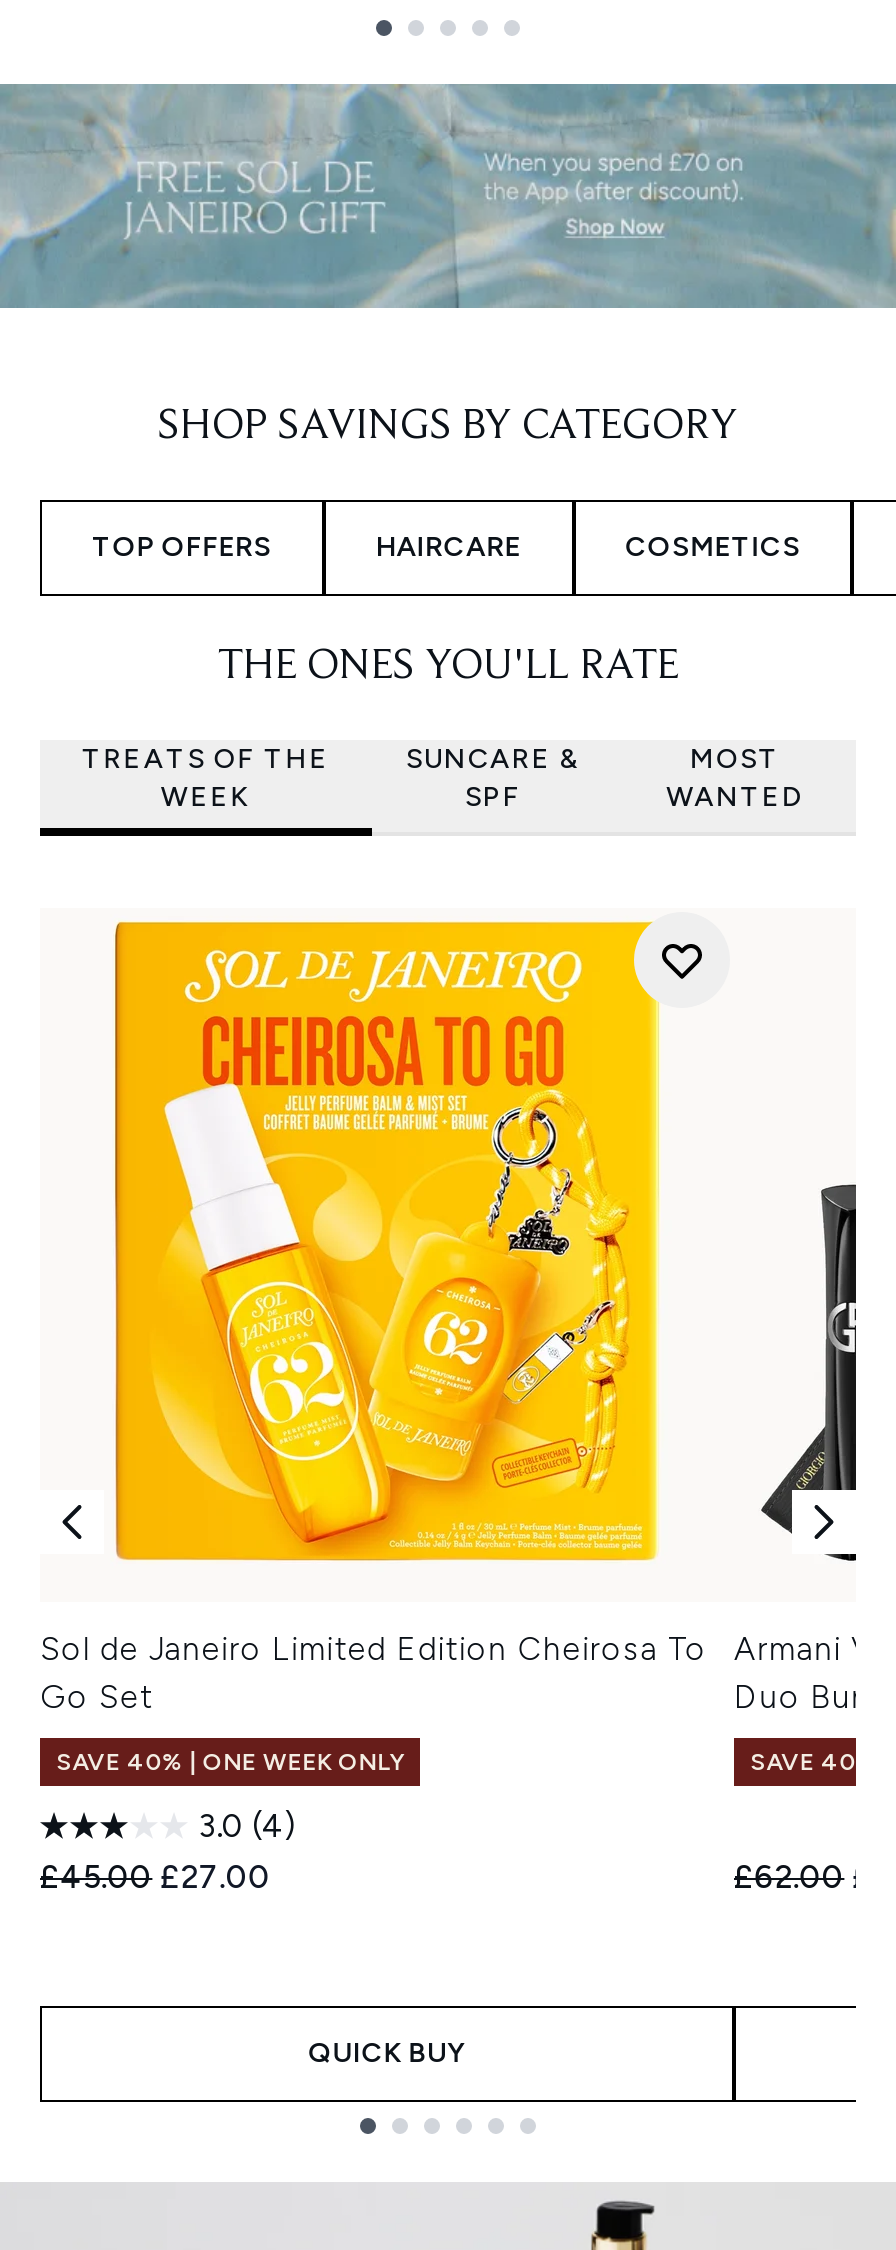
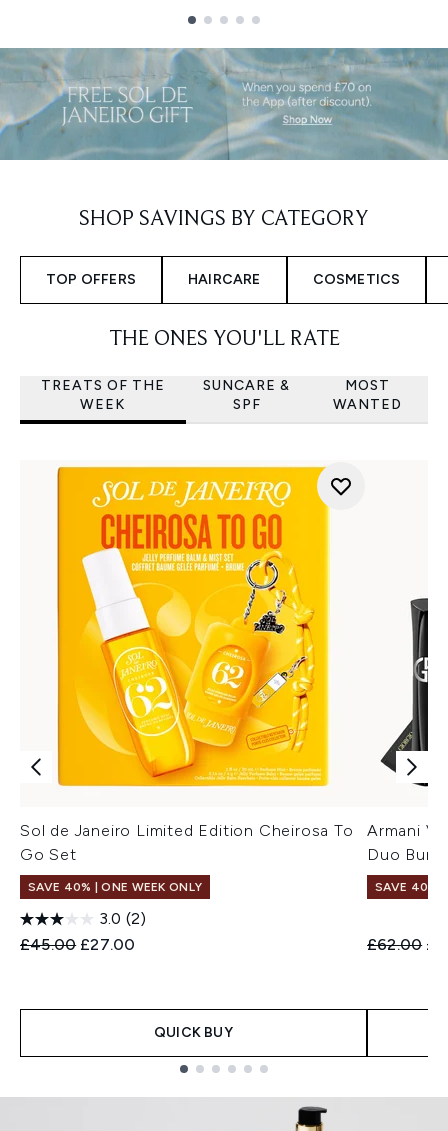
- 3.0 (4)
+ 3.0 (2)
